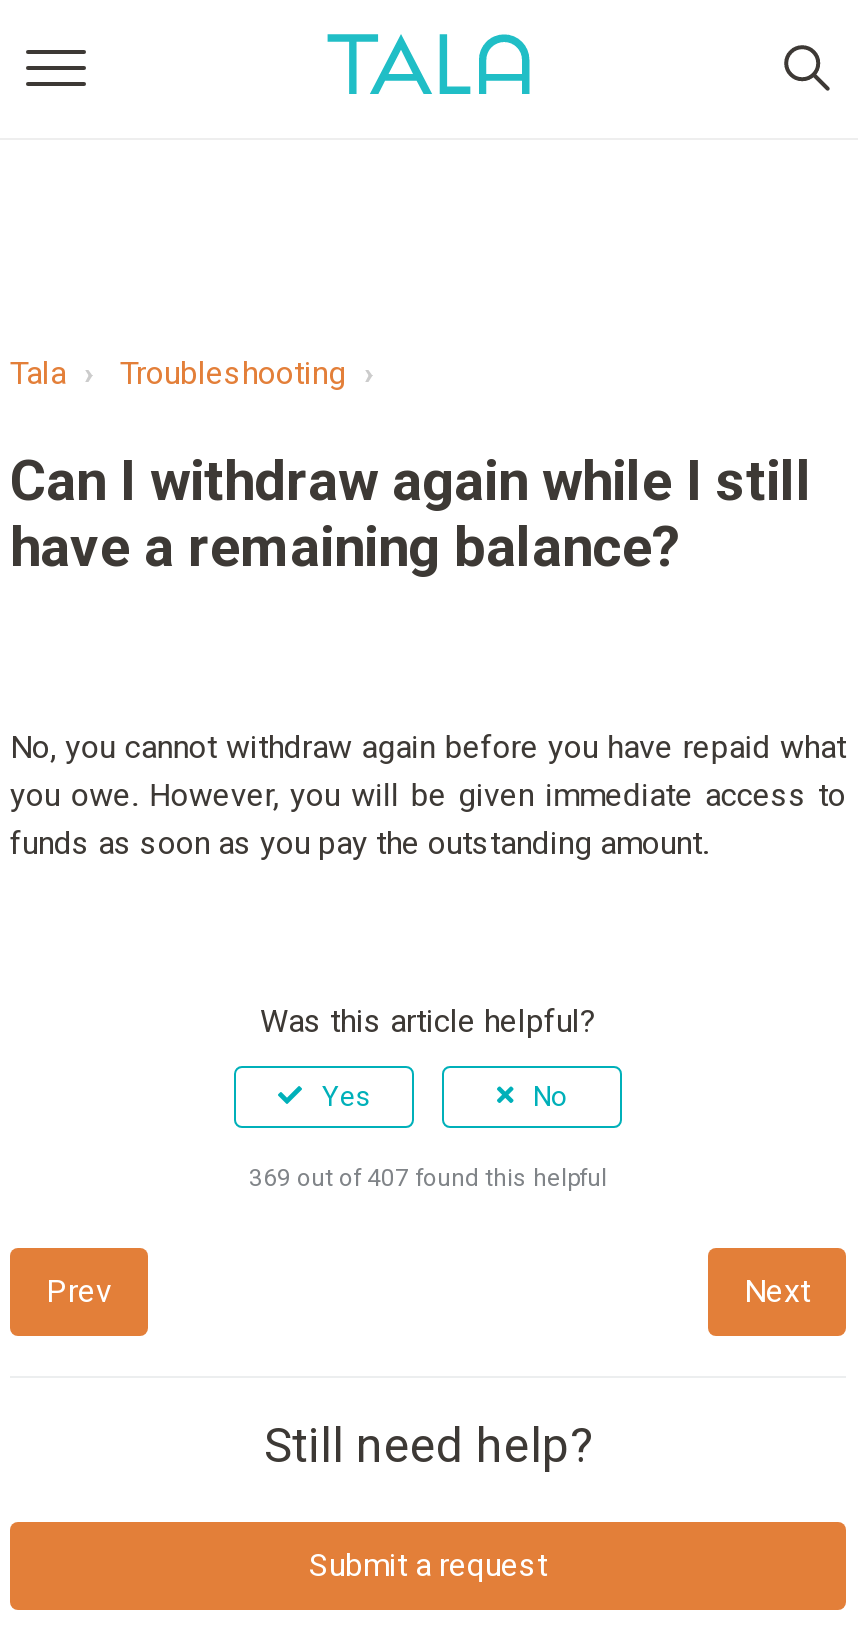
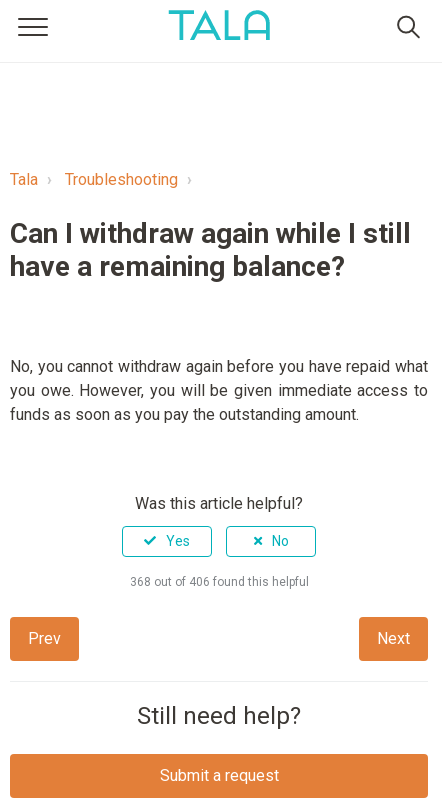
- 369 out of 407 found this helpful
+ 368 out of 406 found this helpful
